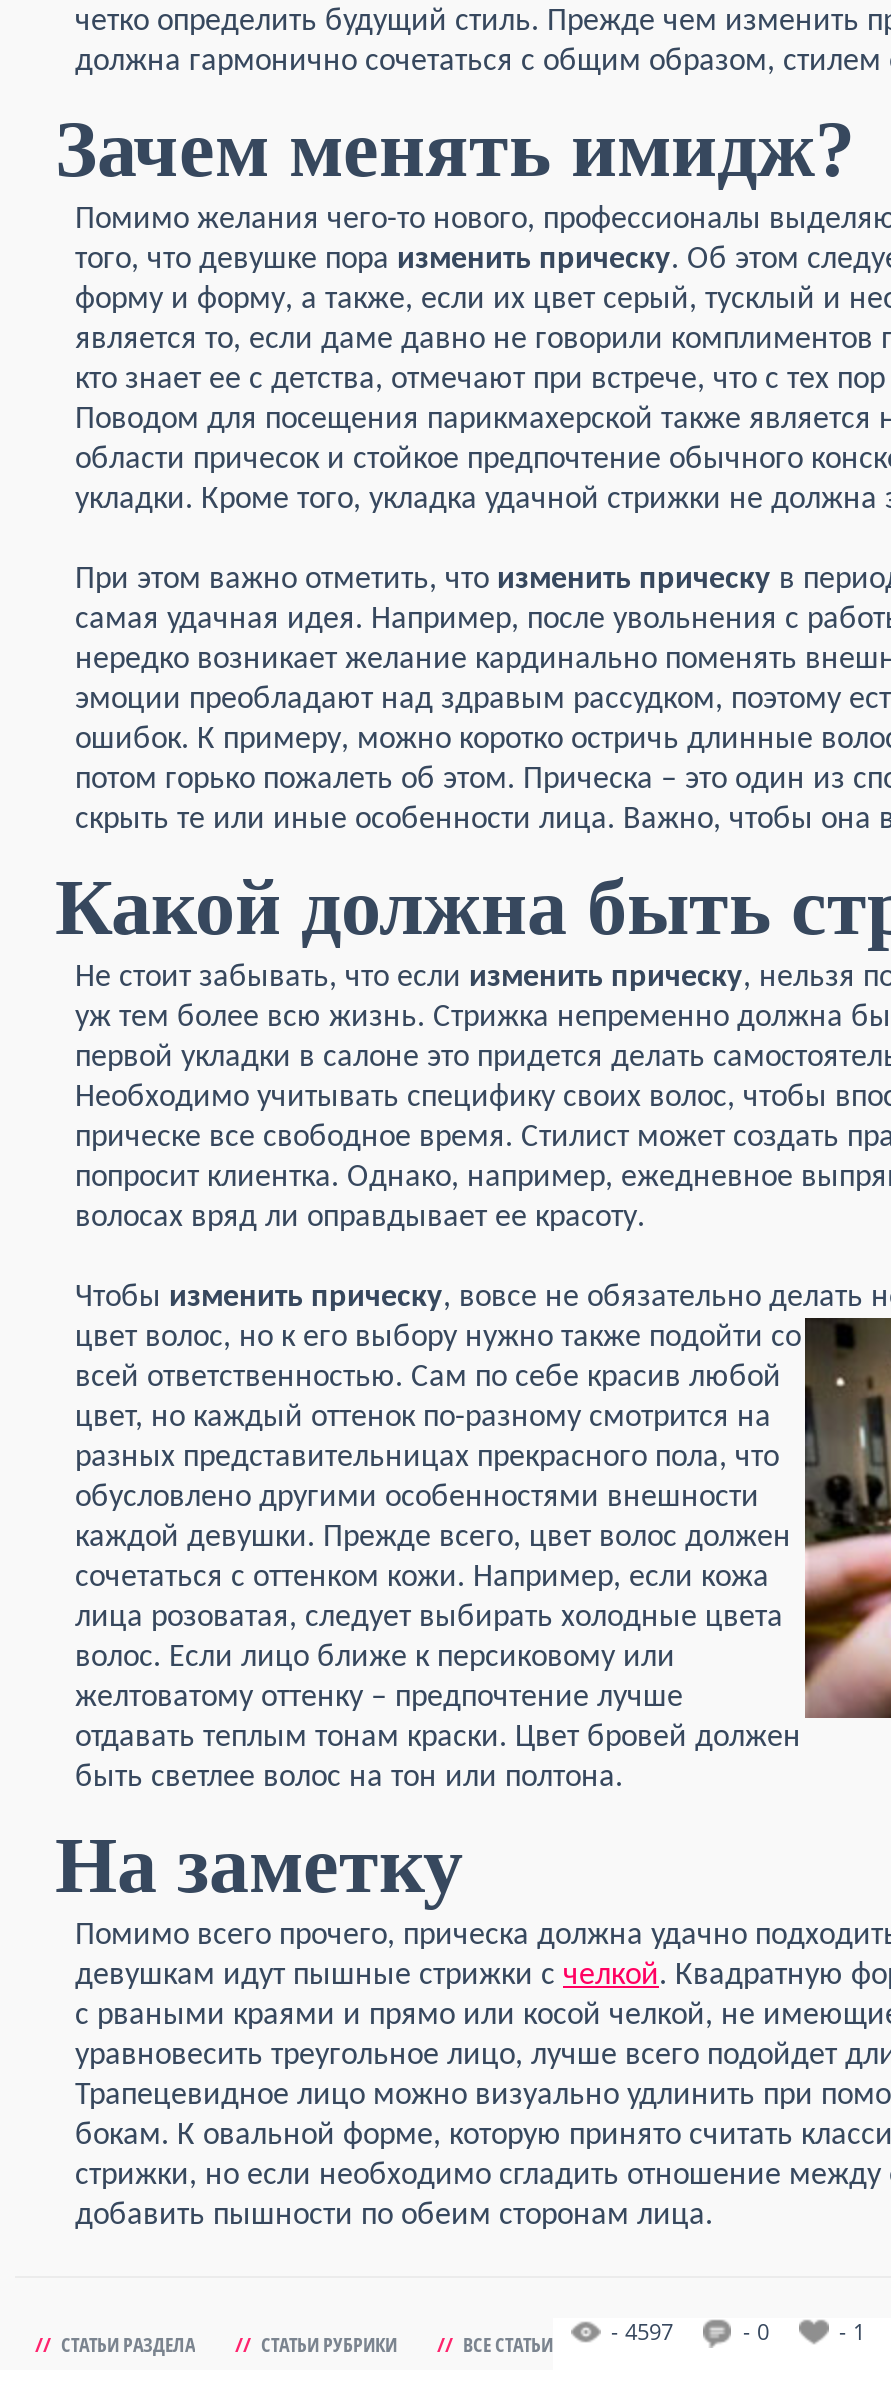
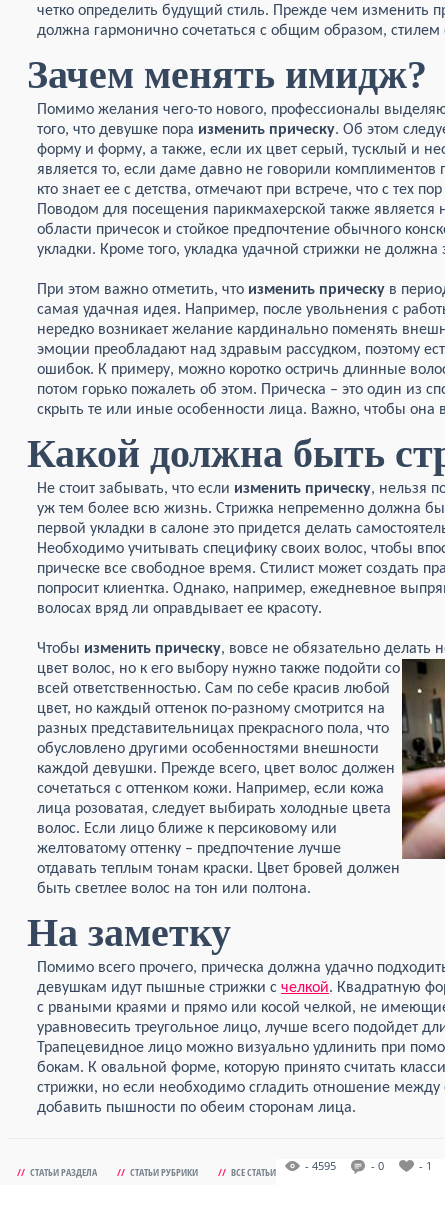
- - 4597
+ - 4595
